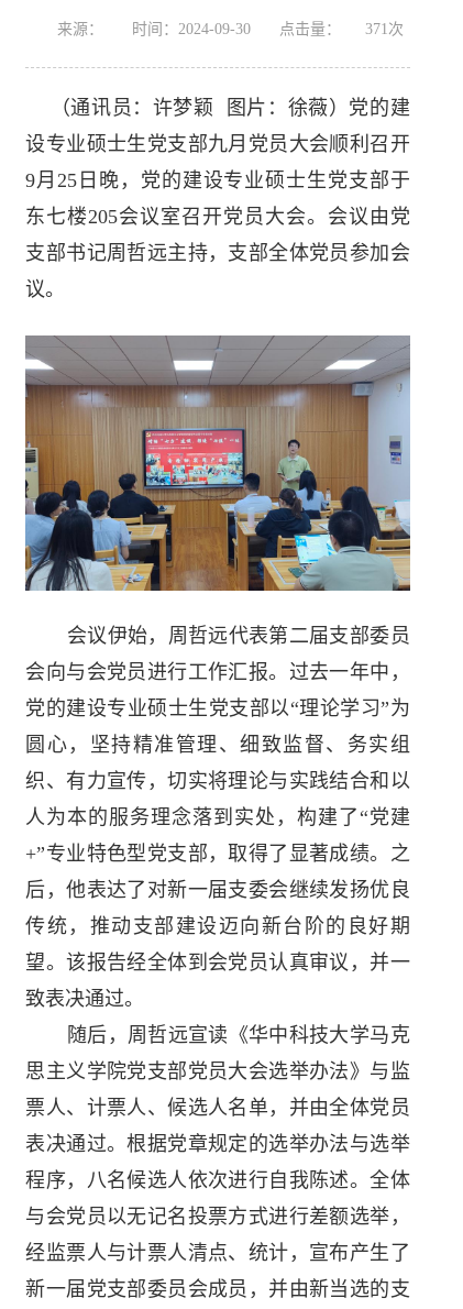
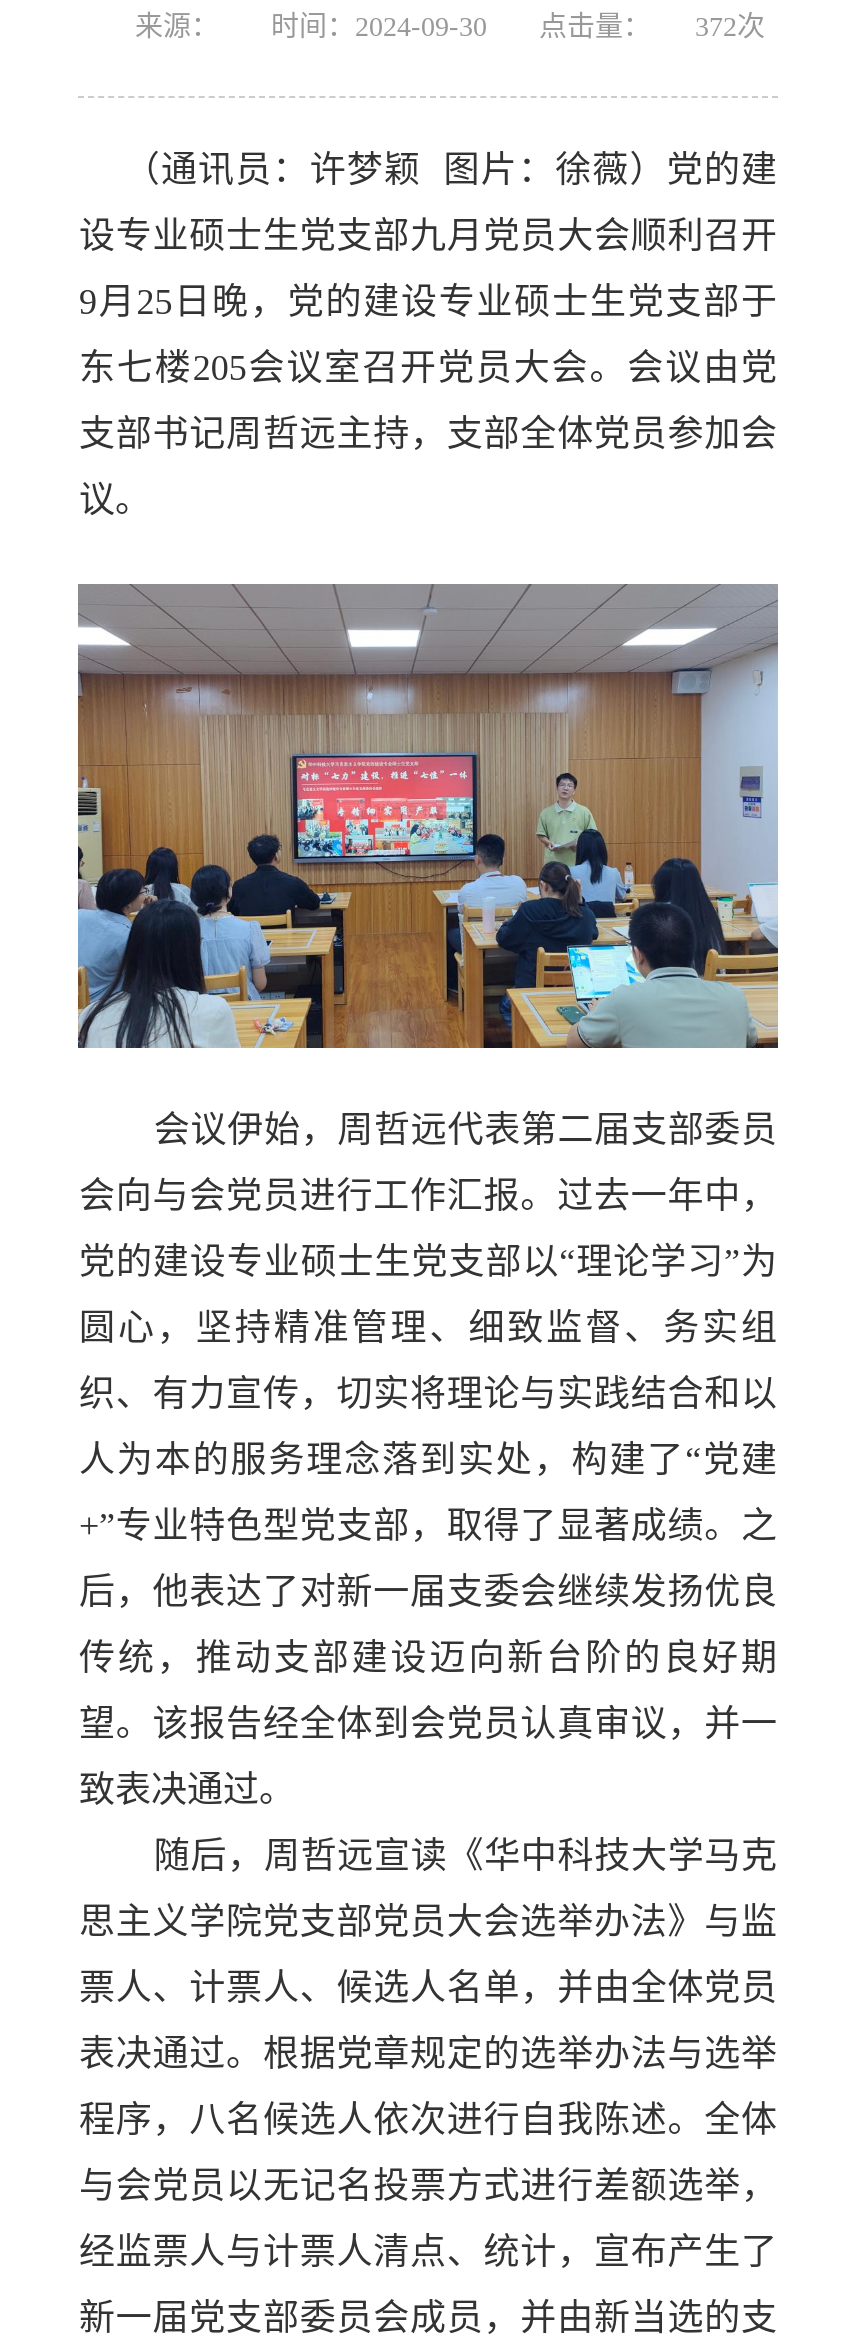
- 来源： 时间：2024-09-30 点击量： 371次
+ 来源： 时间：2024-09-30 点击量： 372次
